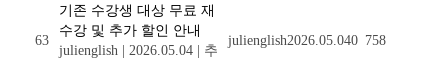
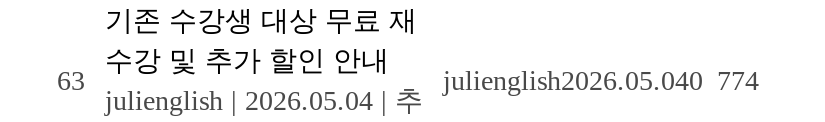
- julienglish2026.05.040 758
+ julienglish2026.05.040 774
